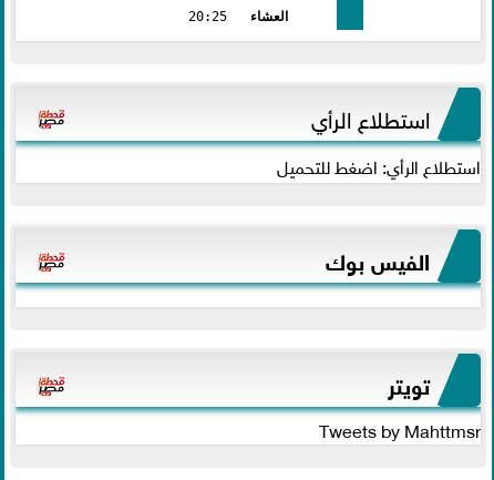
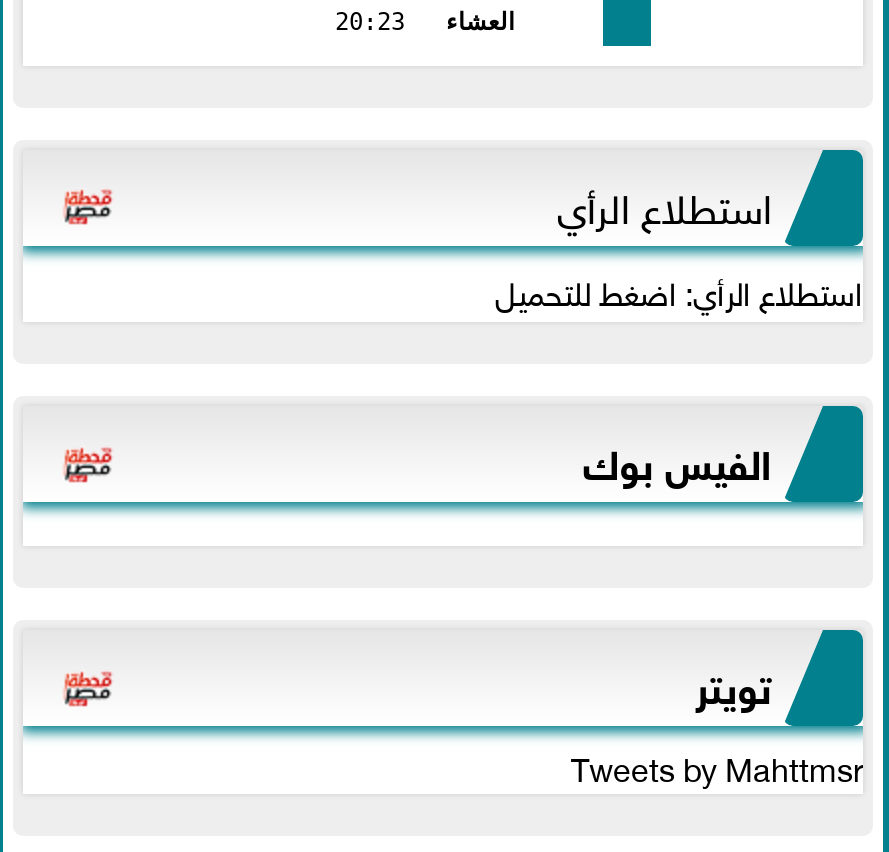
- العشاء 20:25
+ العشاء 20:23
